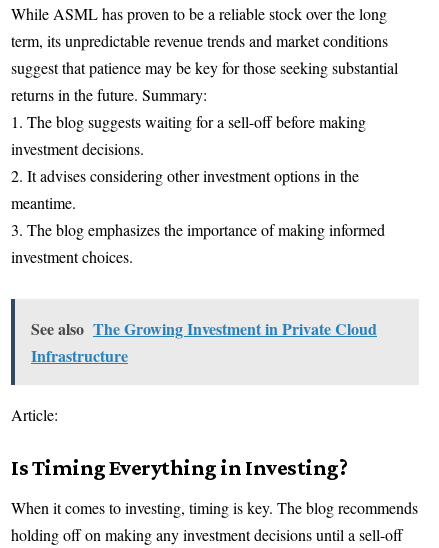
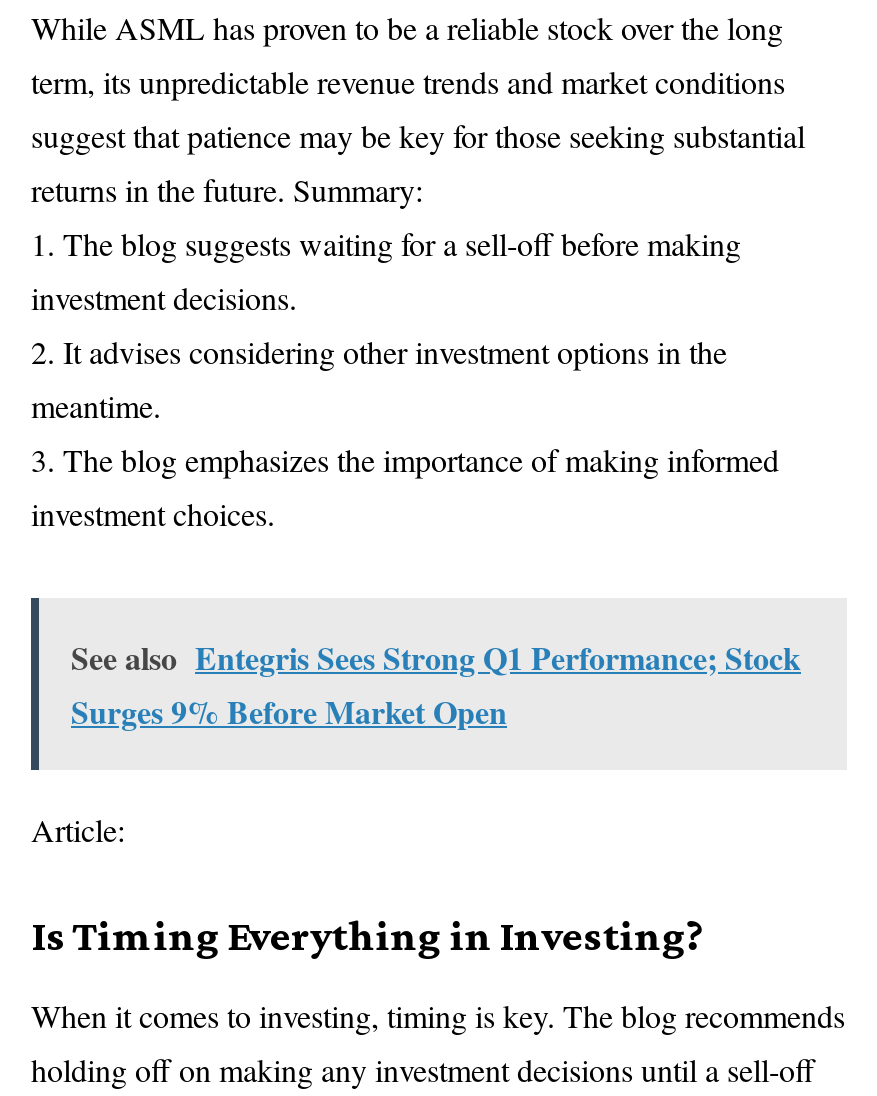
- See also The Growing Investment in Private Cloud
- Infrastructure
+ See also Entegris Sees Strong Q1 Performance; Stock
+ Surges 9% Before Market Open
